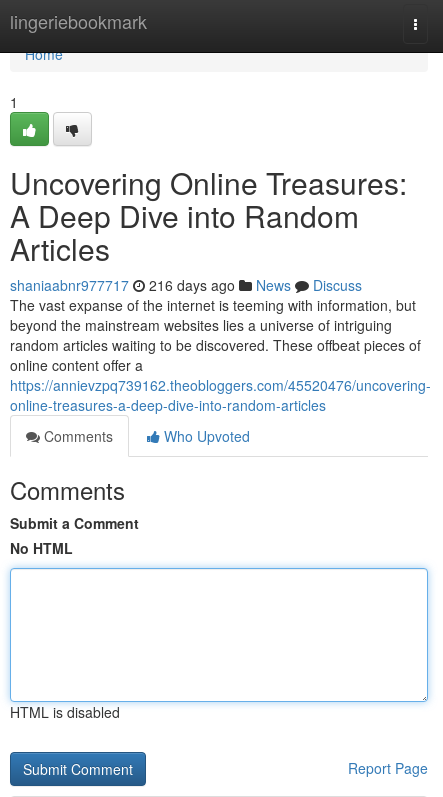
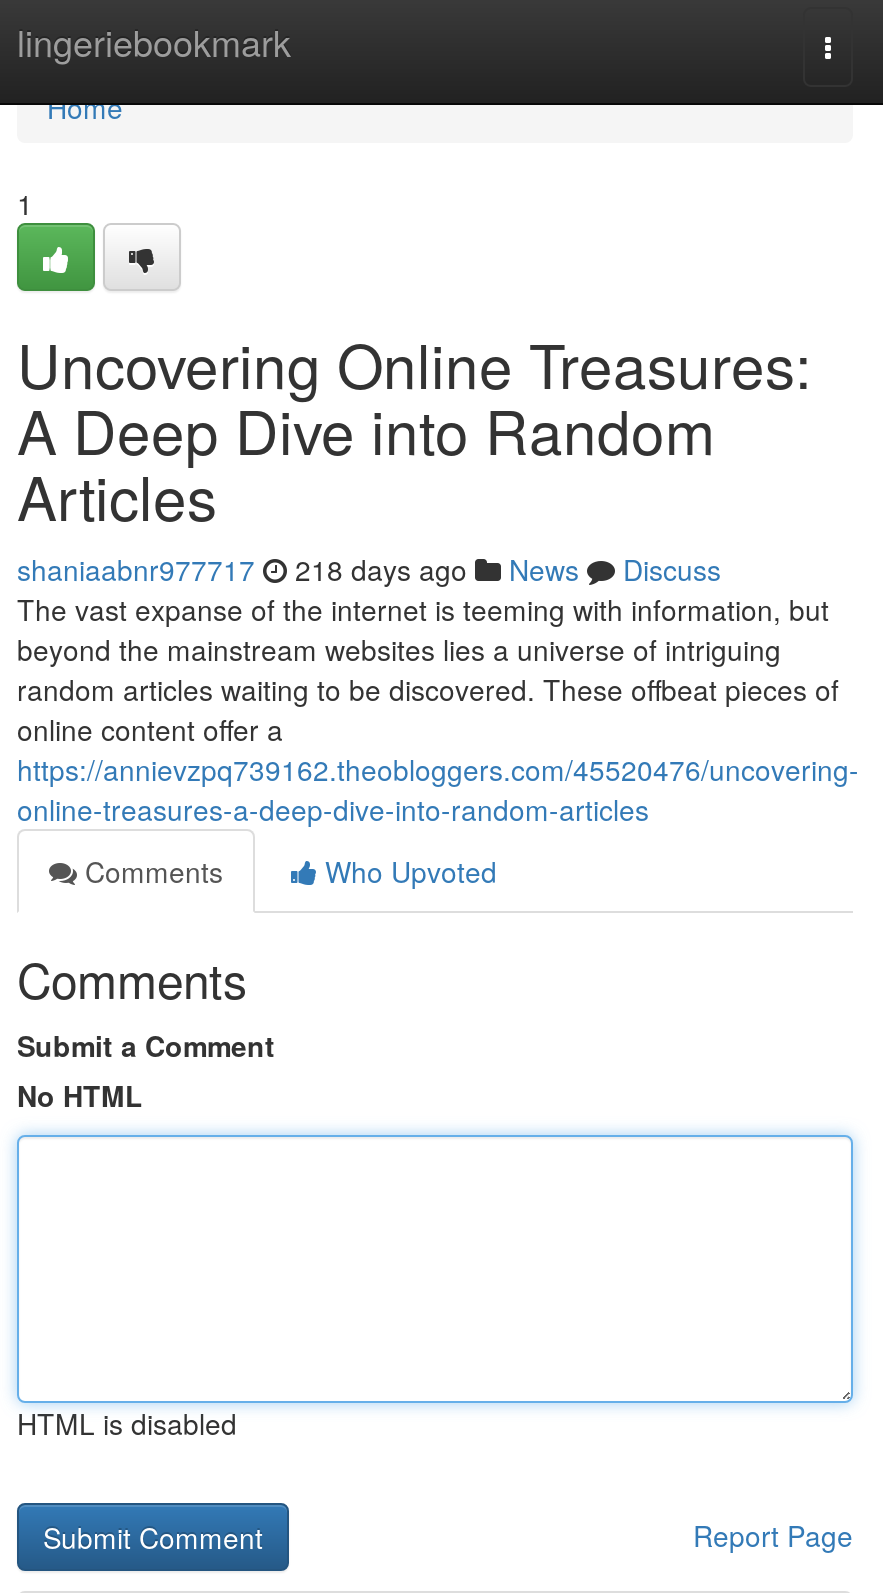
- shaniaabnr977717 216 days ago News Discuss
+ shaniaabnr977717 218 days ago News Discuss
